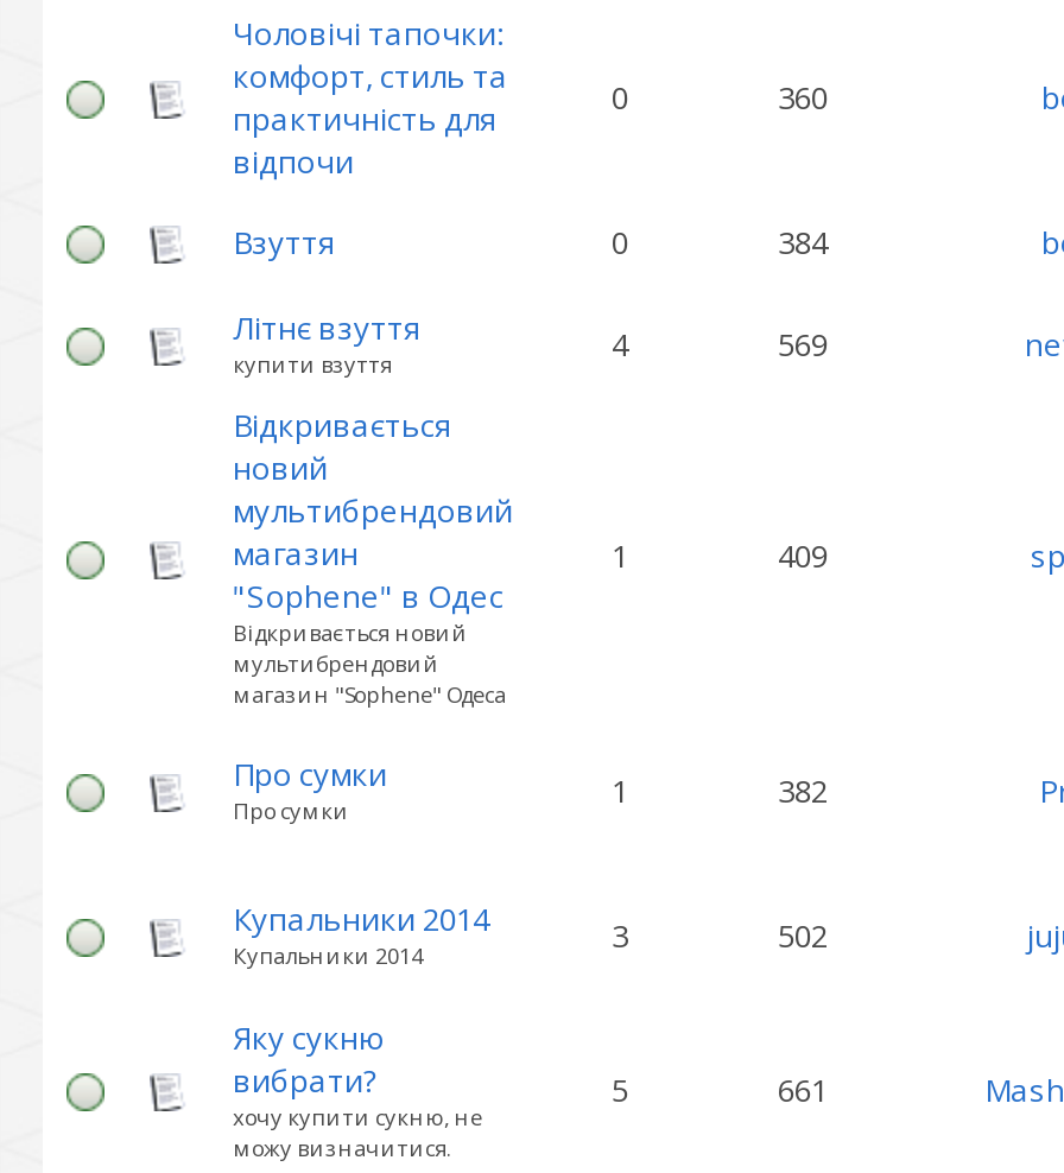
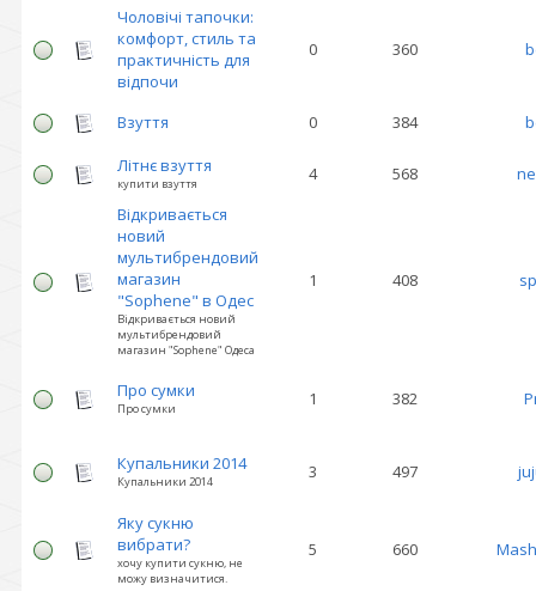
- 569
+ 568

- 409
+ 408

- 502
+ 497

- 661
+ 660
